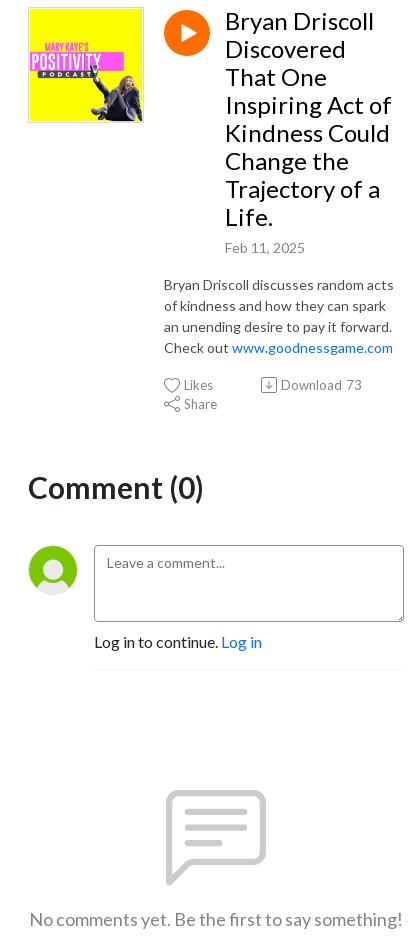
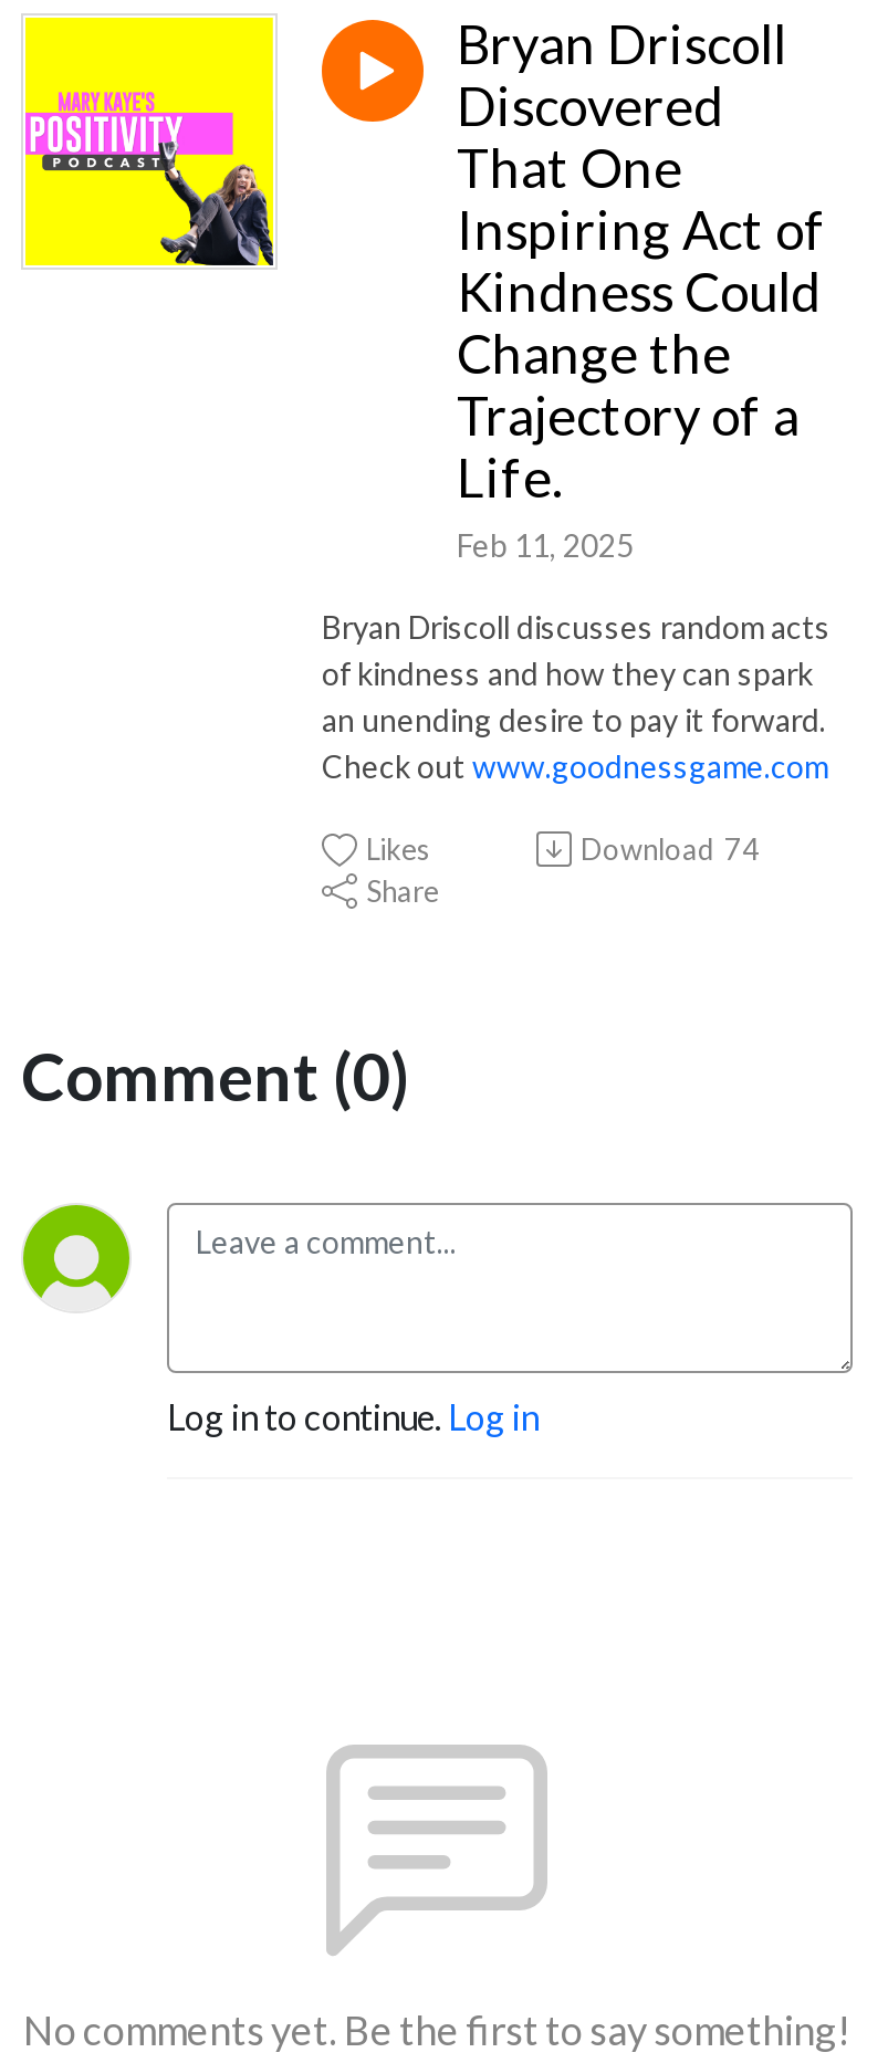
- Download 73
+ Download 74
